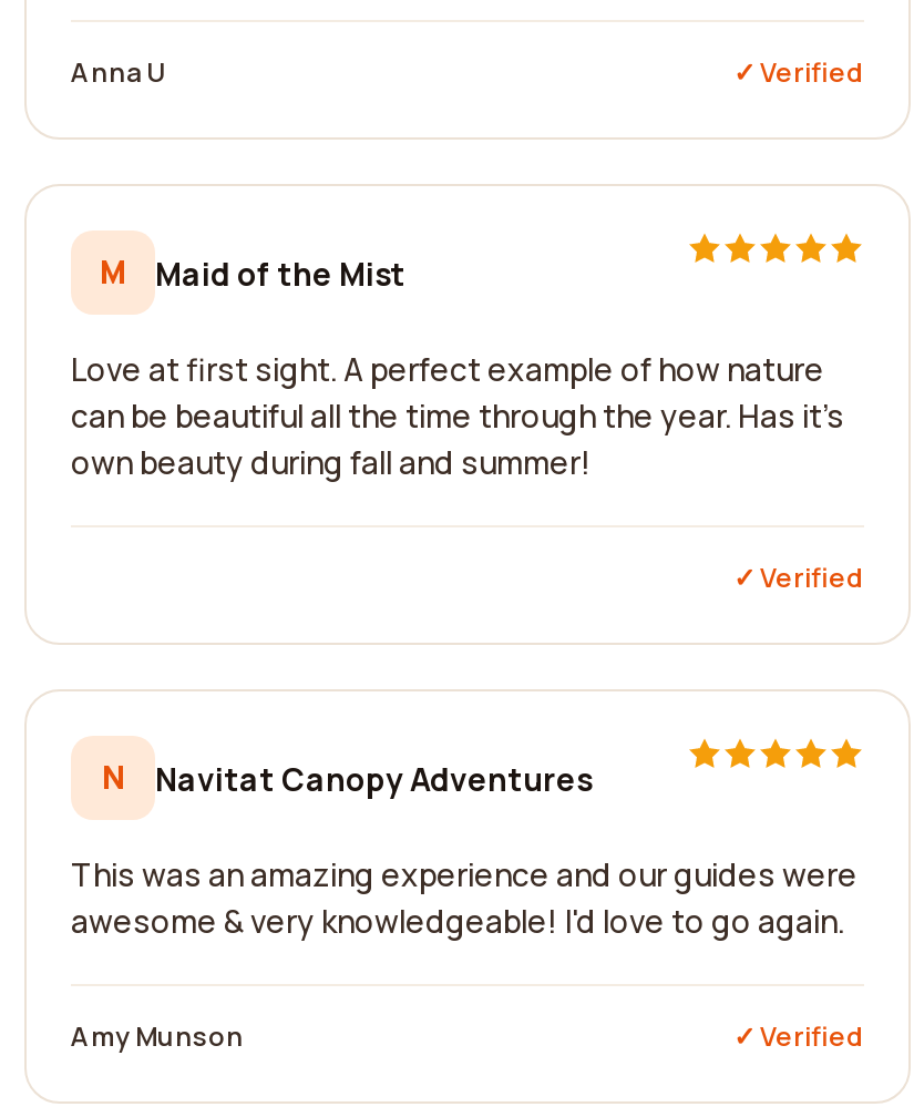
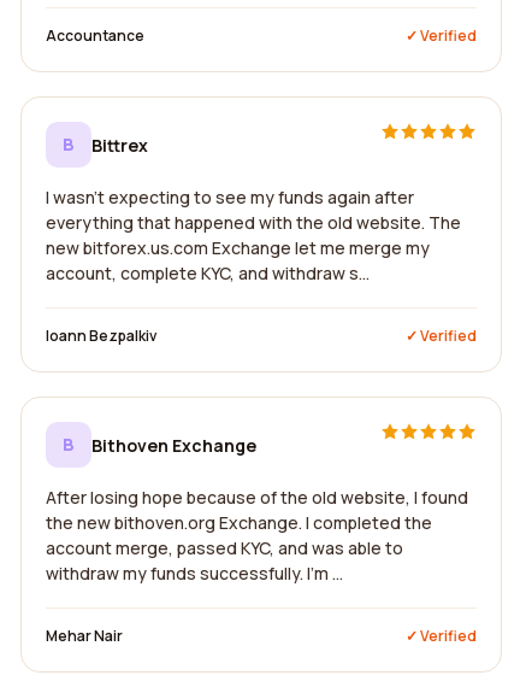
- Anna U
+ Accountance

- M
- Maid of the Mist
- Love at first sight. A perfect example of how nature
- can be beautiful all the time through the year. Has it's
- own beauty during fall and summer!
+ B
+ Bittrex
+ I wasn't expecting to see my funds again after
+ everything that happened with the old website. The
+ new bitforex.us.com Exchange let me merge my
+ account, complete KYC, and withdraw s...
+ Ioann Bezpalkiv

- N
- Navitat Canopy Adventures
+ B
+ Bithoven Exchange

- This was an amazing experience and our guides were
- awesome & very knowledgeable! I'd love to go again.
+ After losing hope because of the old website, I found
+ the new bithoven.org Exchange. I completed the
+ account merge, passed KYC, and was able to
+ withdraw my funds successfully. I'm ...

- Amy Munson
+ Mehar Nair
